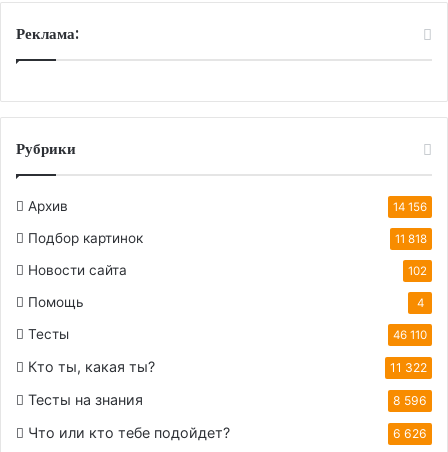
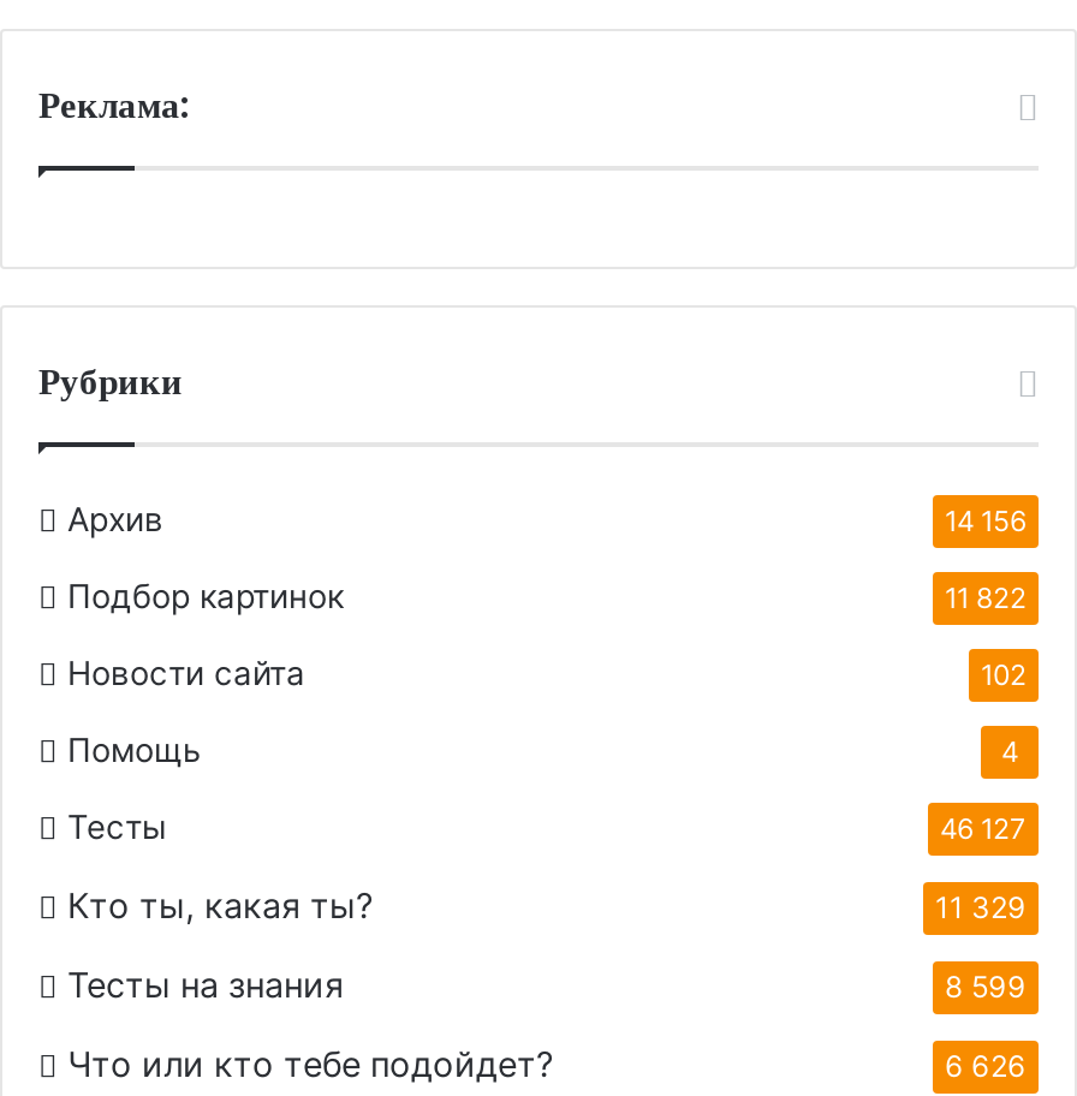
- 11 818
+ 11 822

- 46 110
+ 46 127

- 11 322
+ 11 329

- 8 596
+ 8 599
